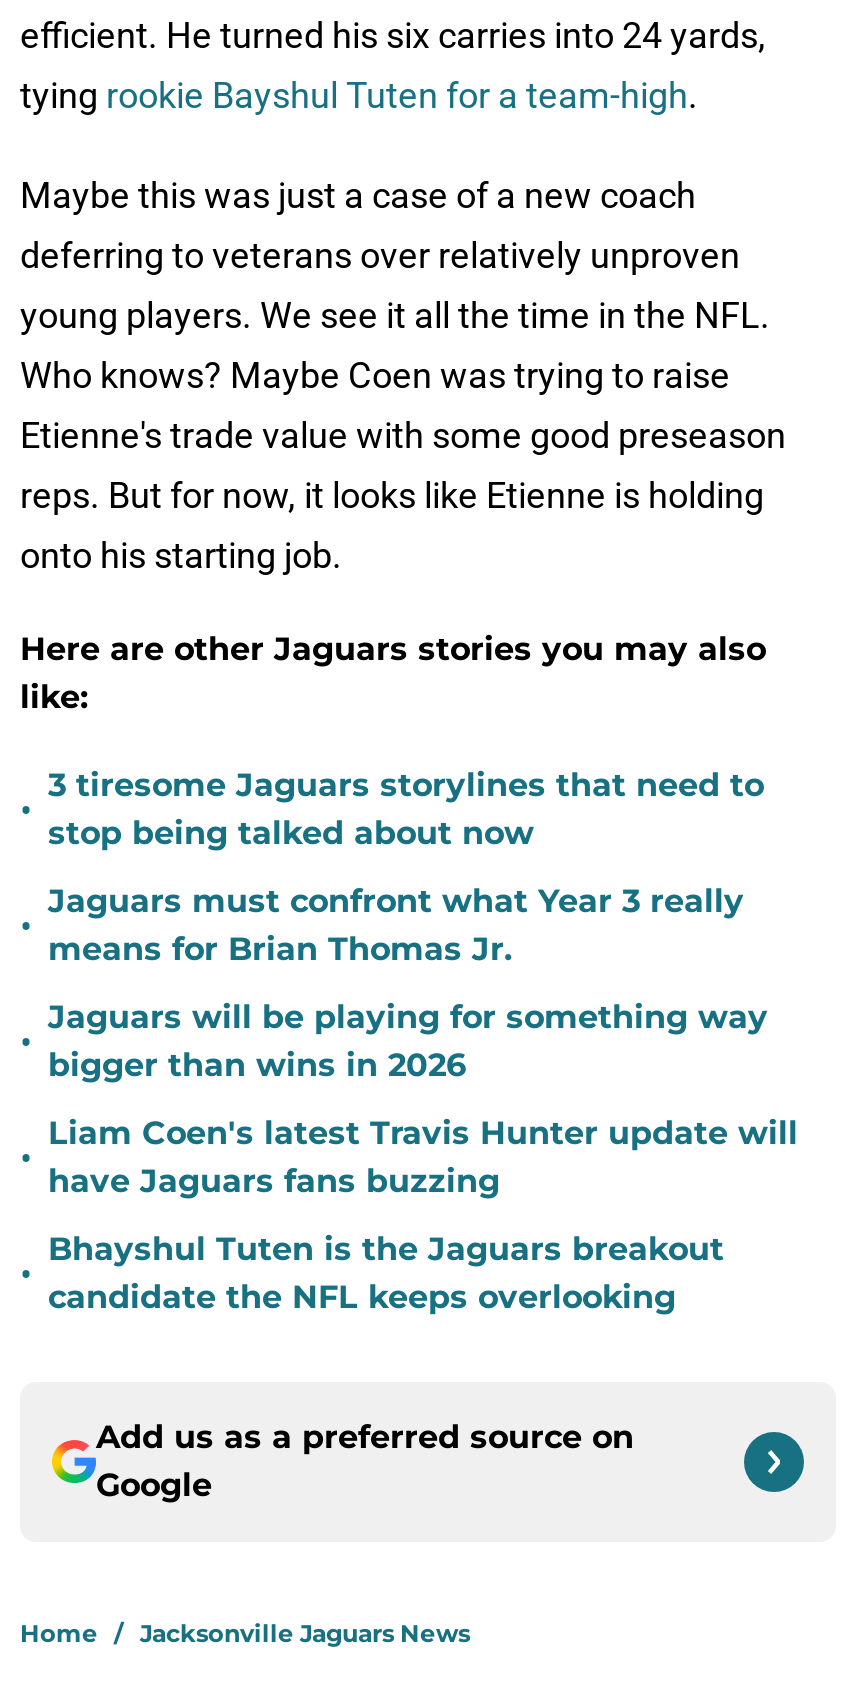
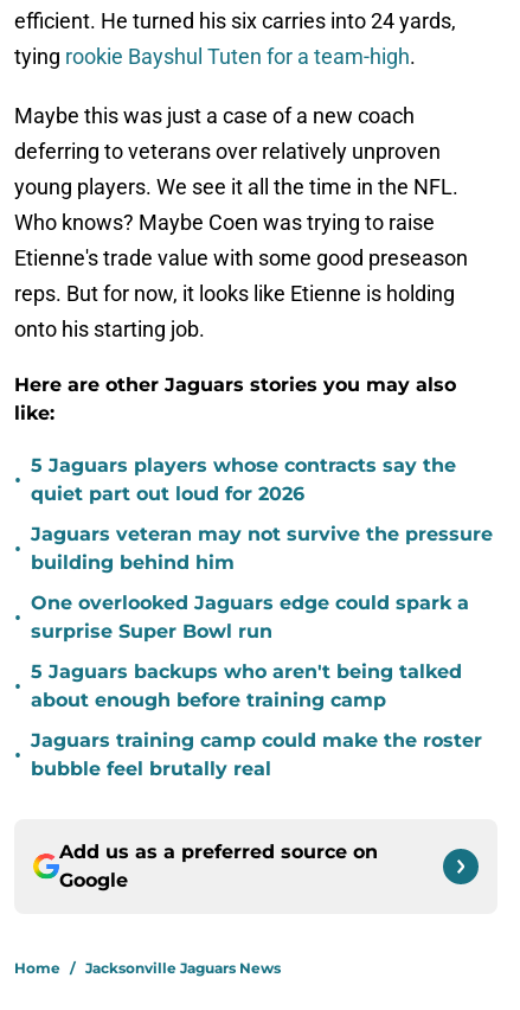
- 3 tiresome Jaguars storylines that need to
- stop being talked about now
+ 5 Jaguars players whose contracts say the
+ quiet part out loud for 2026

- Jaguars must confront what Year 3 really
- means for Brian Thomas Jr.
+ Jaguars veteran may not survive the pressure
+ building behind him

- Jaguars will be playing for something way
- bigger than wins in 2026
+ One overlooked Jaguars edge could spark a
+ surprise Super Bowl run

- Liam Coen's latest Travis Hunter update will
- have Jaguars fans buzzing
+ 5 Jaguars backups who aren't being talked
+ about enough before training camp

- Bhayshul Tuten is the Jaguars breakout
- candidate the NFL keeps overlooking
+ Jaguars training camp could make the roster
+ bubble feel brutally real
